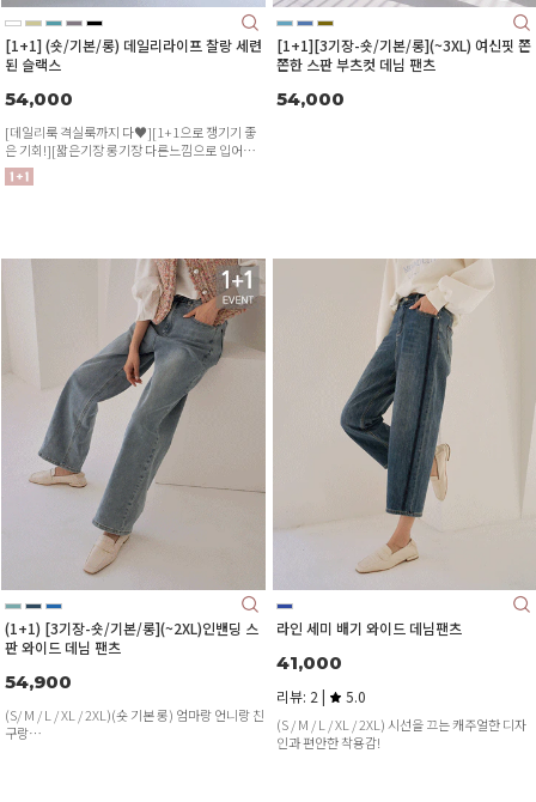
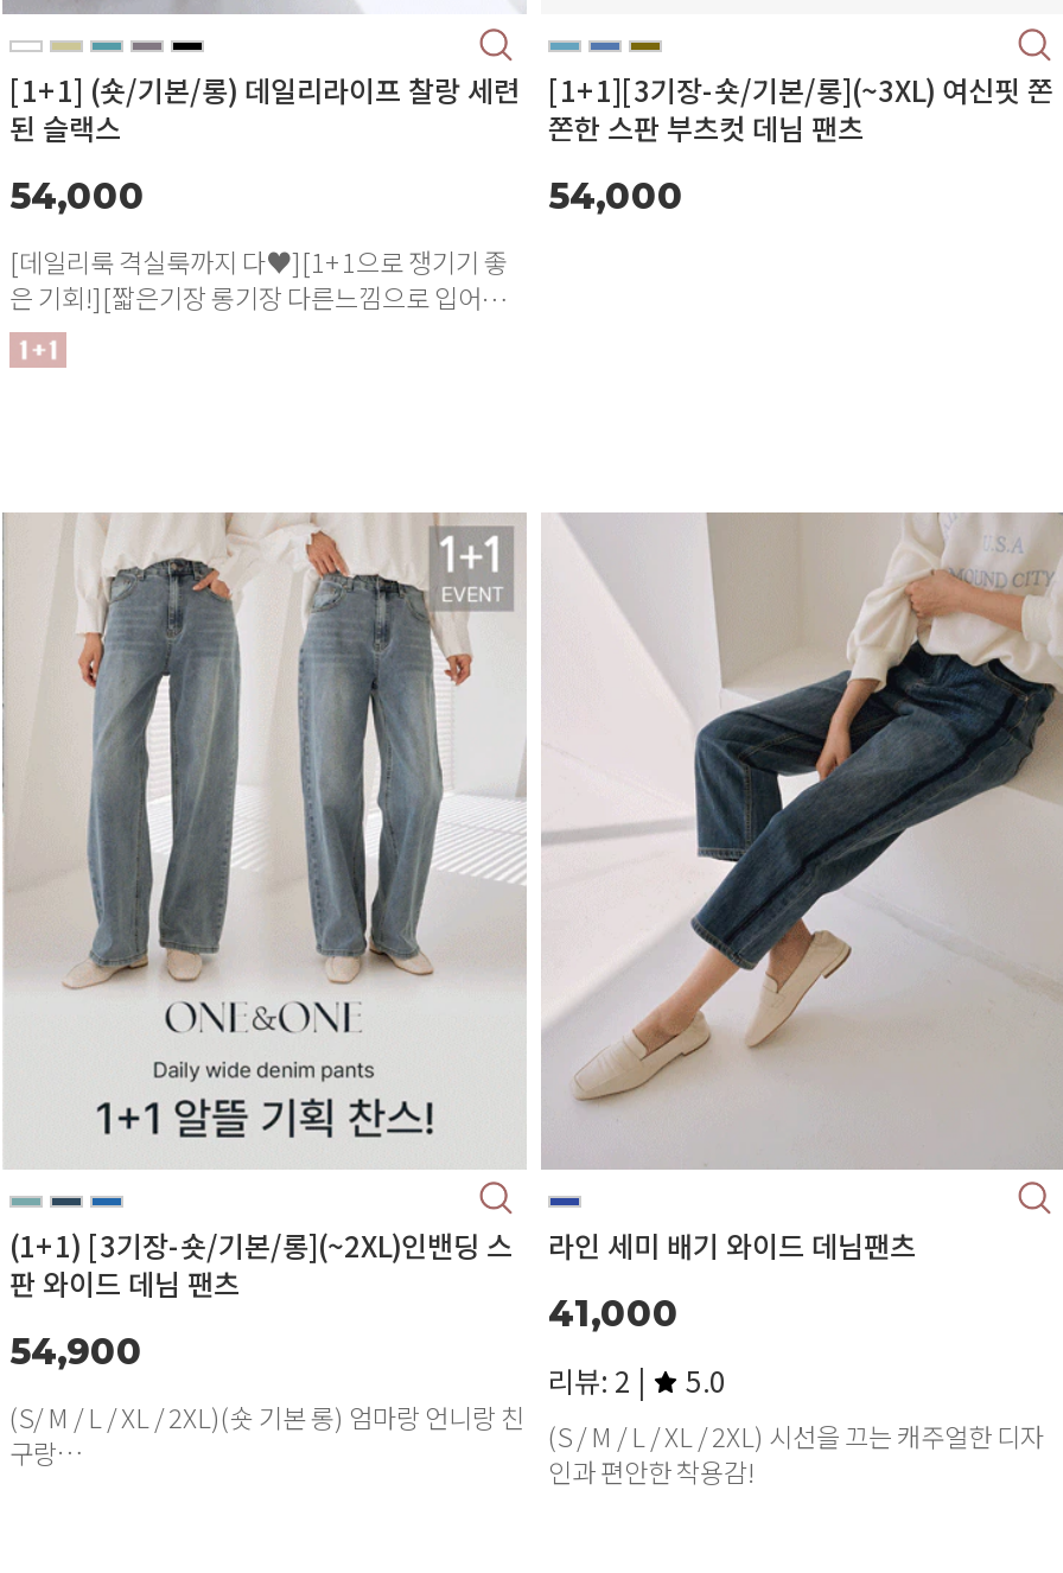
- [image]
+ [image]

- [image]
+ [image]
